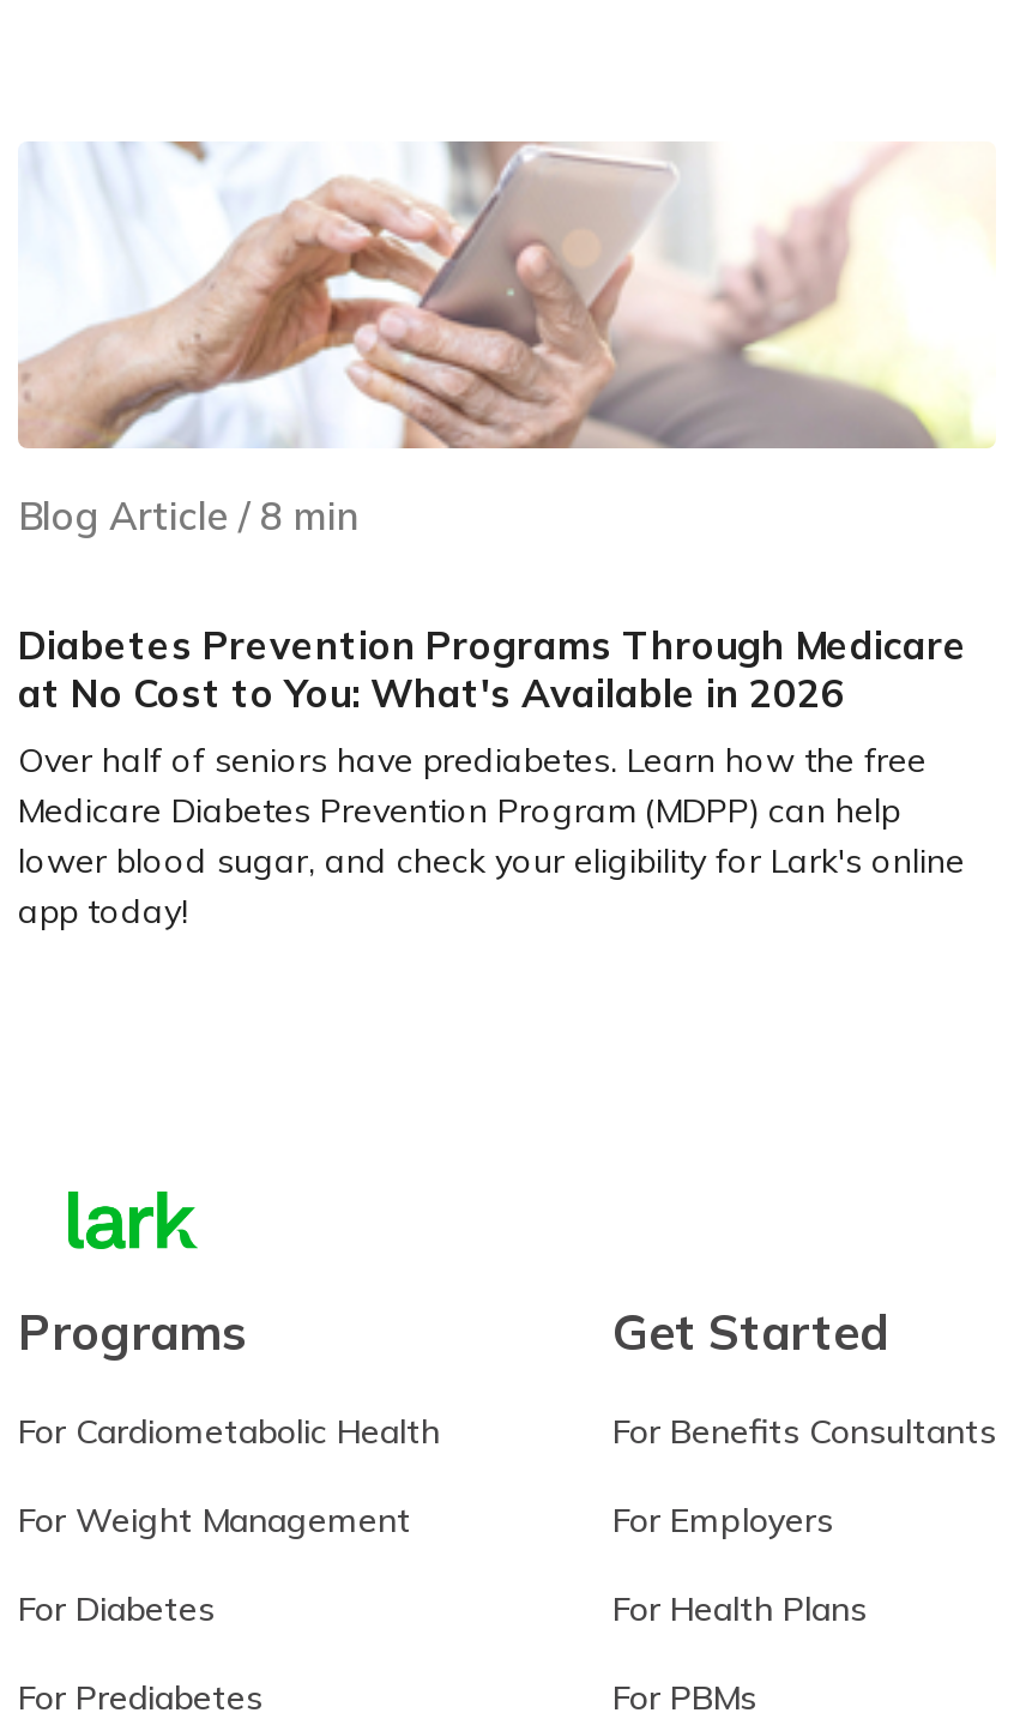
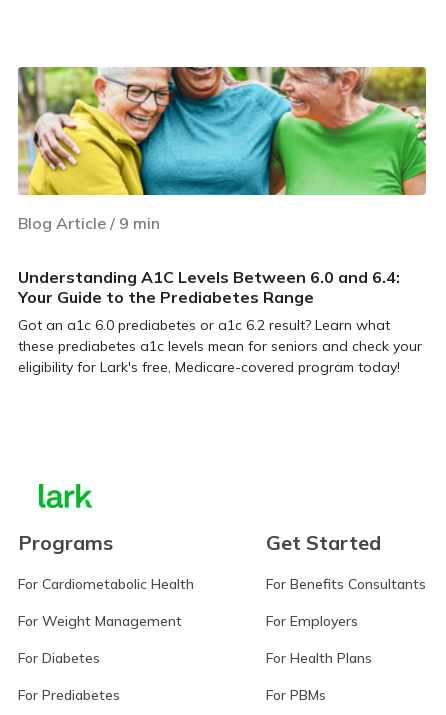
- [image]
- Blog Article / 8 min
+ [image]
+ Blog Article / 9 min

- Diabetes Prevention Programs Through Medicare
- at No Cost to You: What's Available in 2026
- Over half of seniors have prediabetes. Learn how the free
- Medicare Diabetes Prevention Program (MDPP) can help
- lower blood sugar, and check your eligibility for Lark's online
- app today!
+ Understanding A1C Levels Between 6.0 and 6.4:
+ Your Guide to the Prediabetes Range
+ Got an a1c 6.0 prediabetes or a1c 6.2 result? Learn what
+ these prediabetes a1c levels mean for seniors and check your
+ eligibility for Lark's free, Medicare-covered program today!
